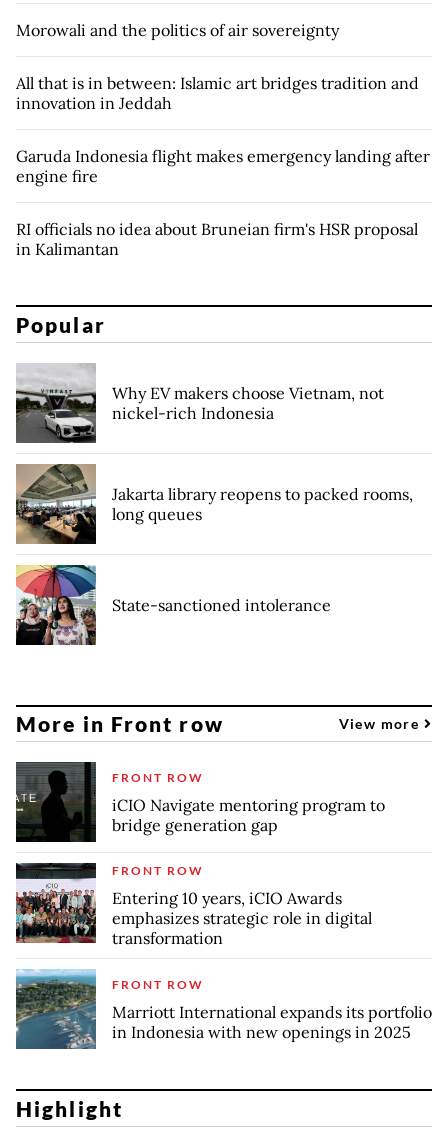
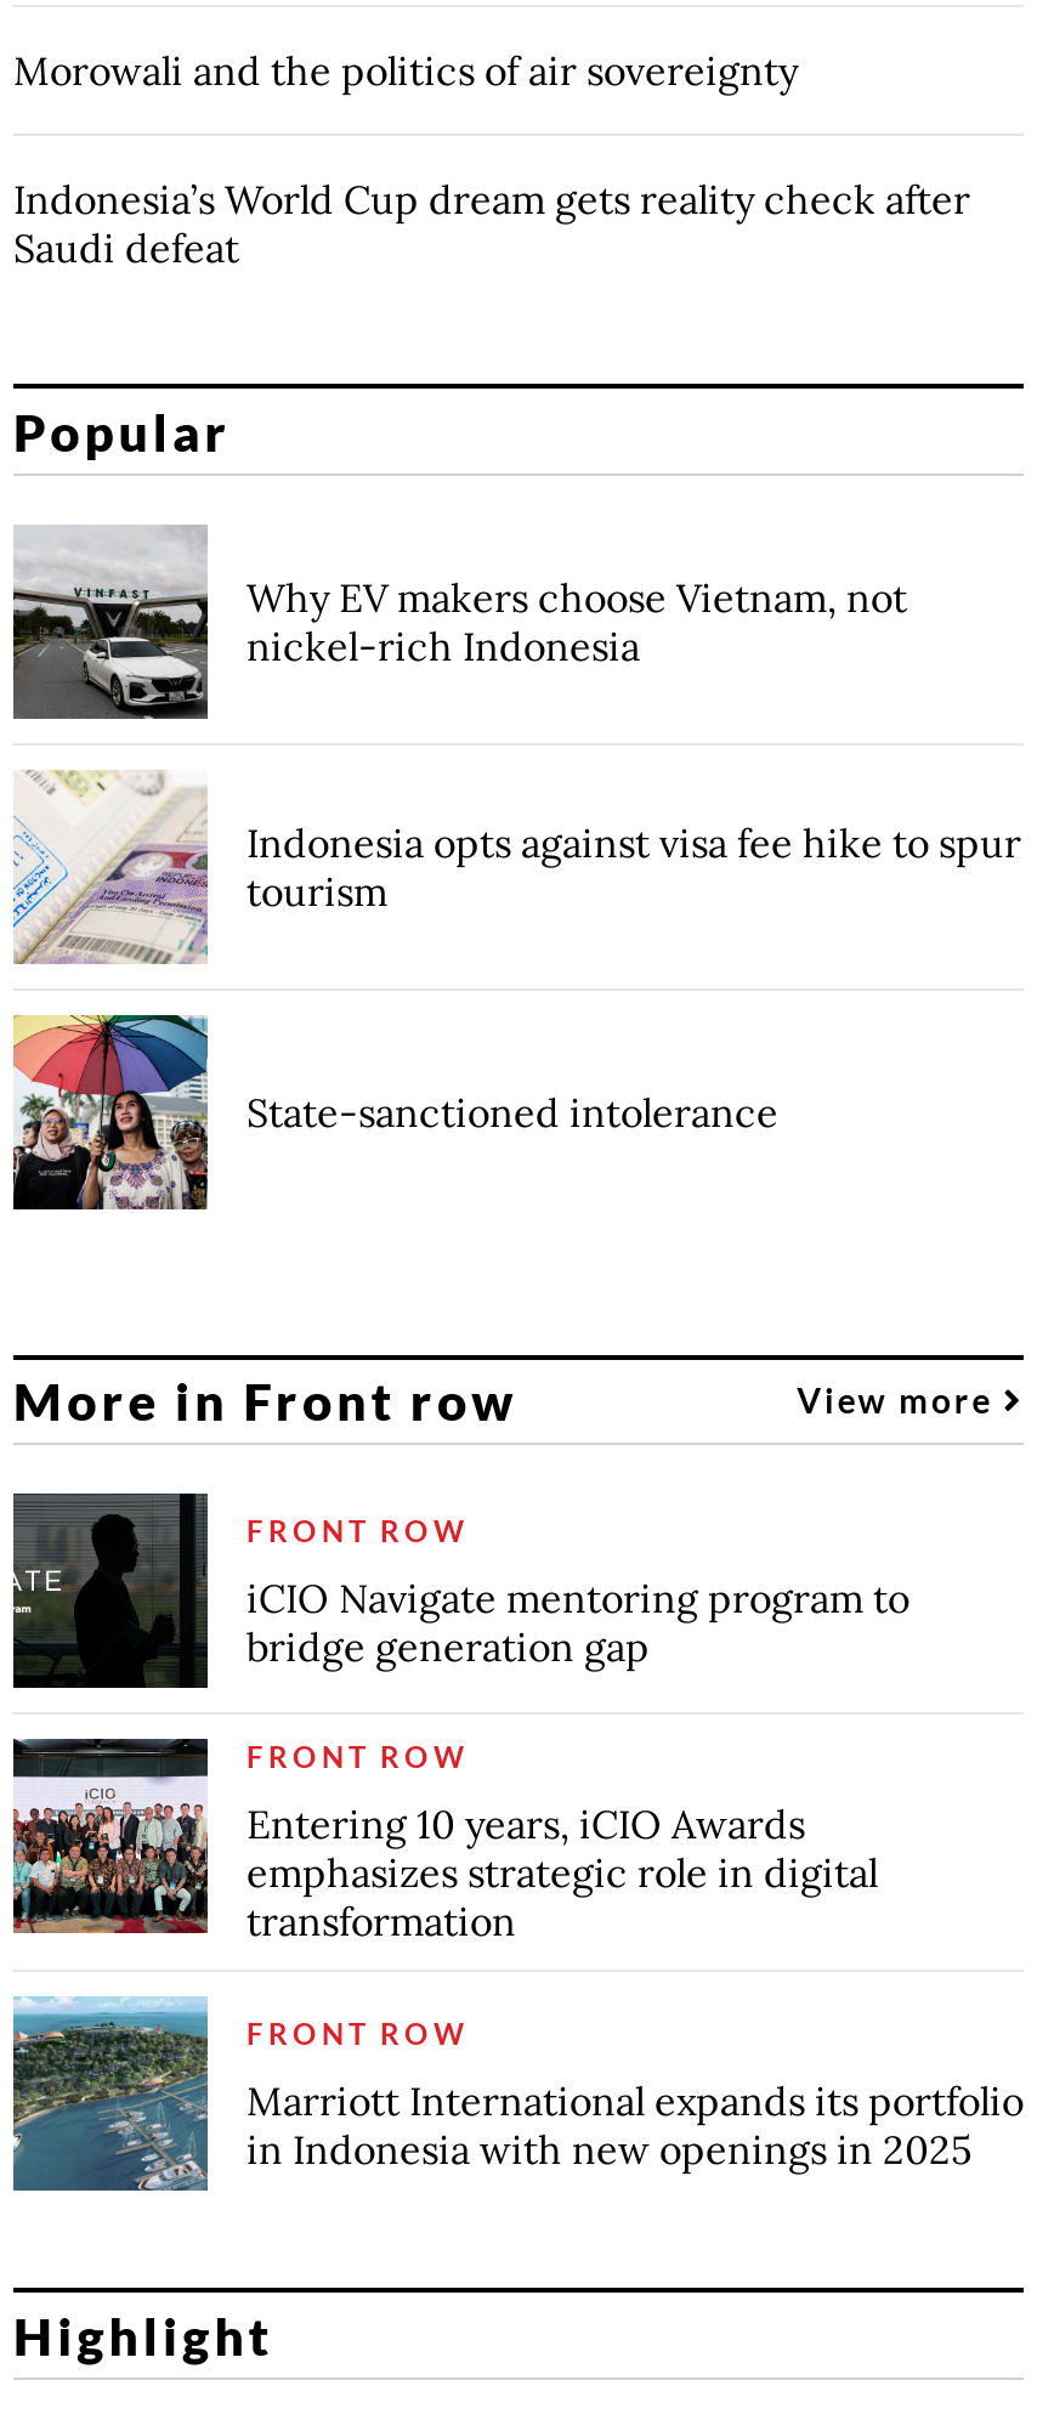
- All that is in between: Islamic art bridges tradition and
- innovation in Jeddah
- Garuda Indonesia flight makes emergency landing after
- engine fire
- RI officials no idea about Bruneian firm's HSR proposal
- in Kalimantan
+ Indonesia’s World Cup dream gets reality check after
+ Saudi defeat

- [image]
- Jakarta library reopens to packed rooms,
- long queues
+ [image]
+ Indonesia opts against visa fee hike to spur
+ tourism
